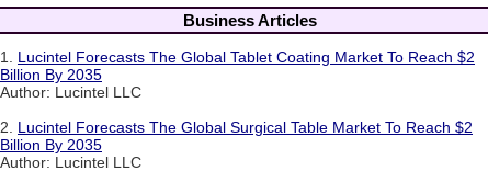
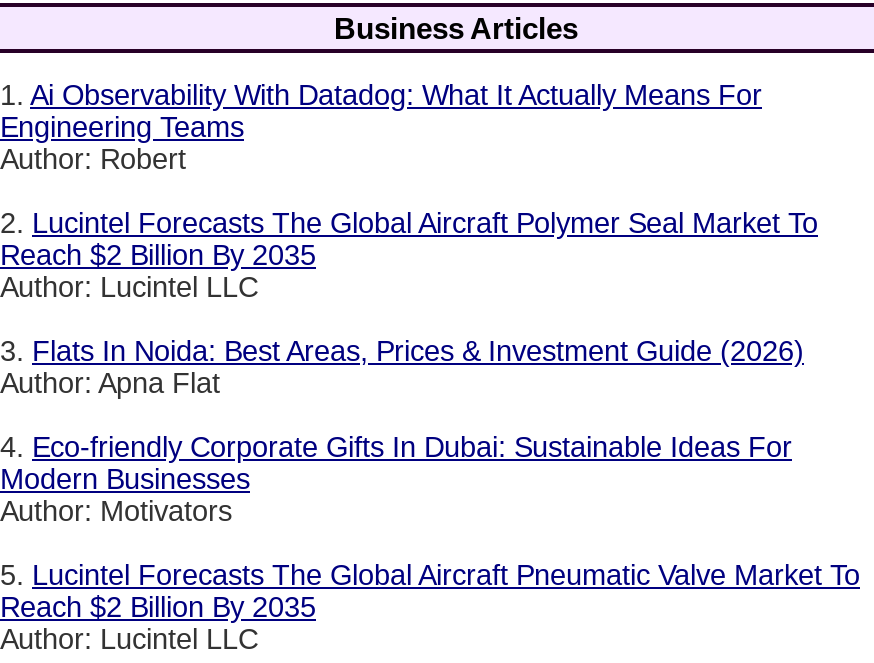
- 1. Lucintel Forecasts The Global Tablet Coating Market To Reach $2
- Billion By 2035
+ 1. Ai Observability With Datadog: What It Actually Means For
+ Engineering Teams
+ Author: Robert
+ 2. Lucintel Forecasts The Global Aircraft Polymer Seal Market To
+ Reach $2 Billion By 2035

- 2. Lucintel Forecasts The Global Surgical Table Market To Reach $2
- Billion By 2035
+ 3. Flats In Noida: Best Areas, Prices & Investment Guide (2026)
+ Author: Apna Flat
+ 4. Eco-friendly Corporate Gifts In Dubai: Sustainable Ideas For
+ Modern Businesses
+ Author: Motivators
+ 5. Lucintel Forecasts The Global Aircraft Pneumatic Valve Market To
+ Reach $2 Billion By 2035
